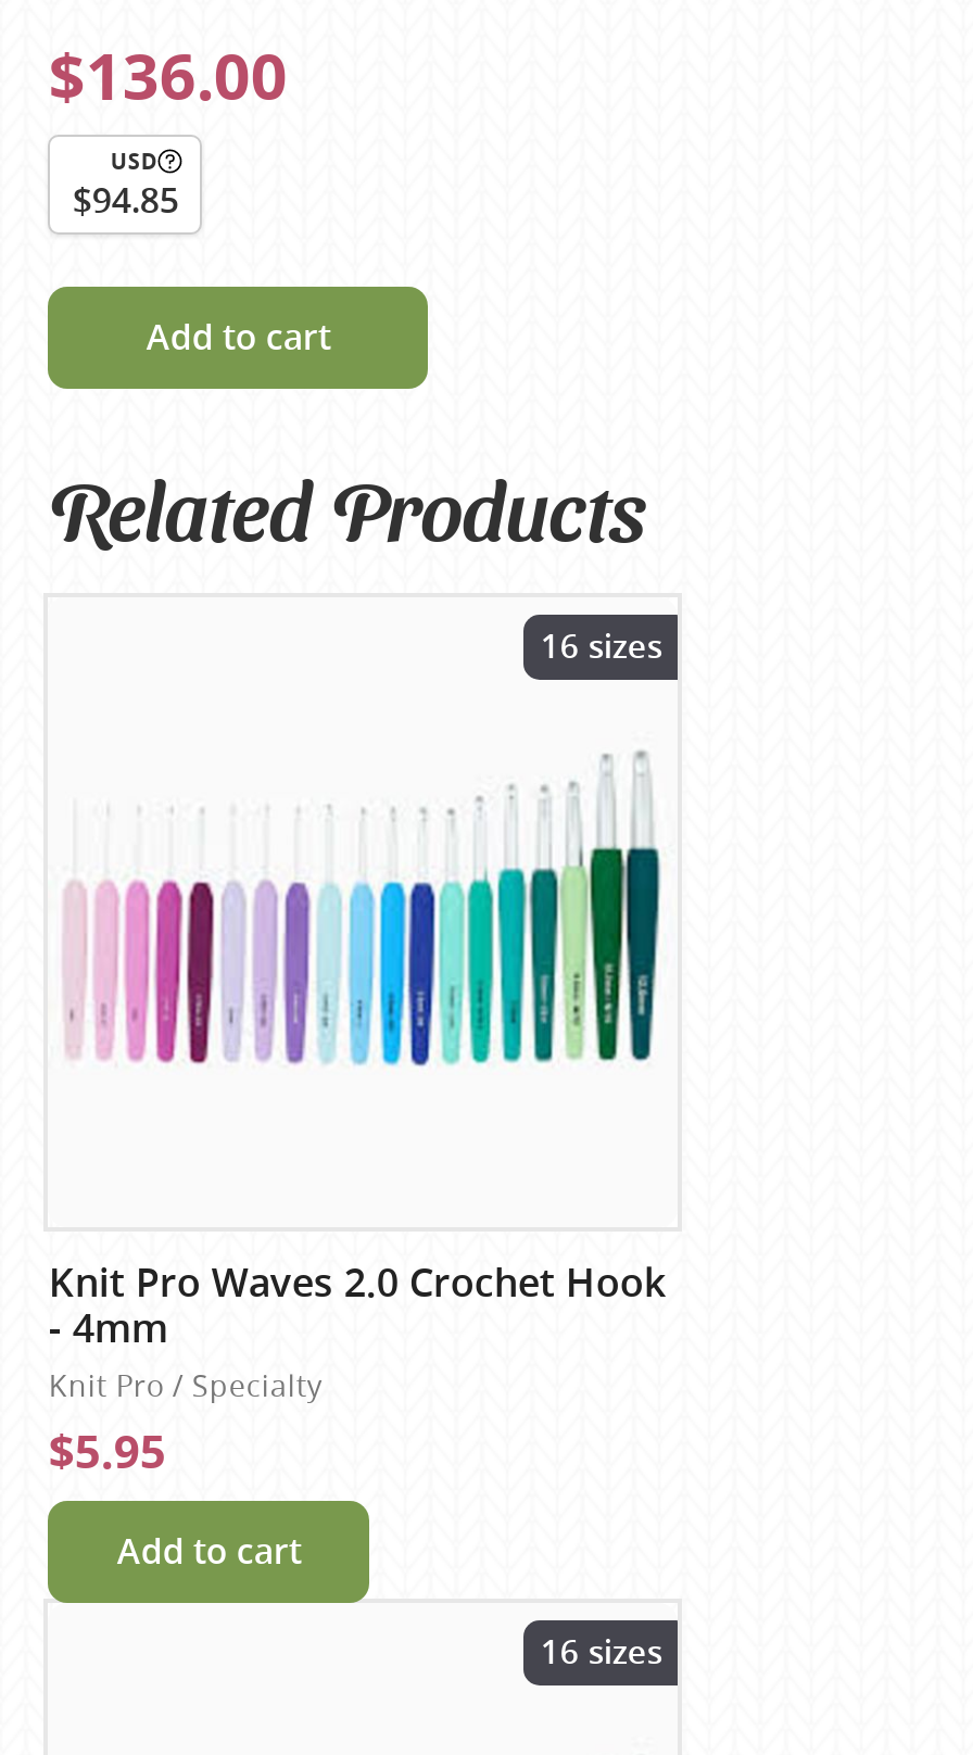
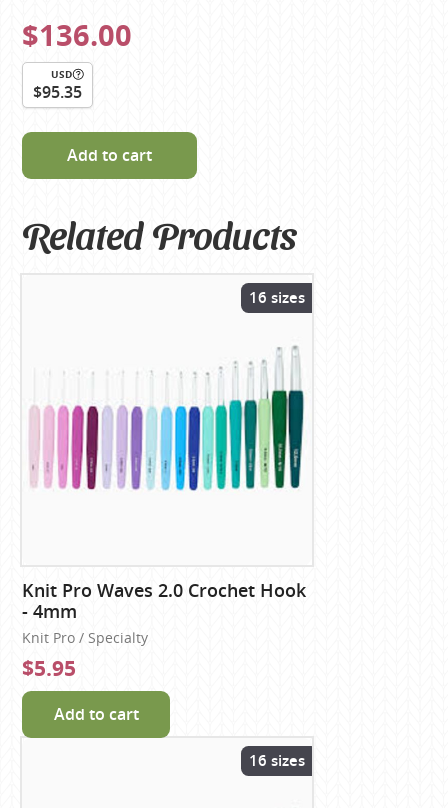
- $94.85
+ $95.35
